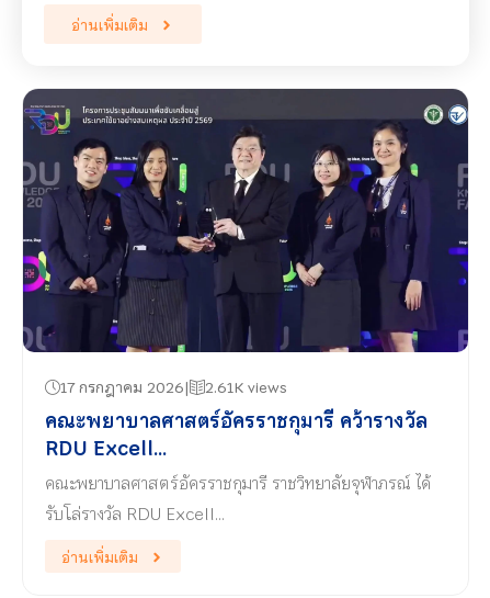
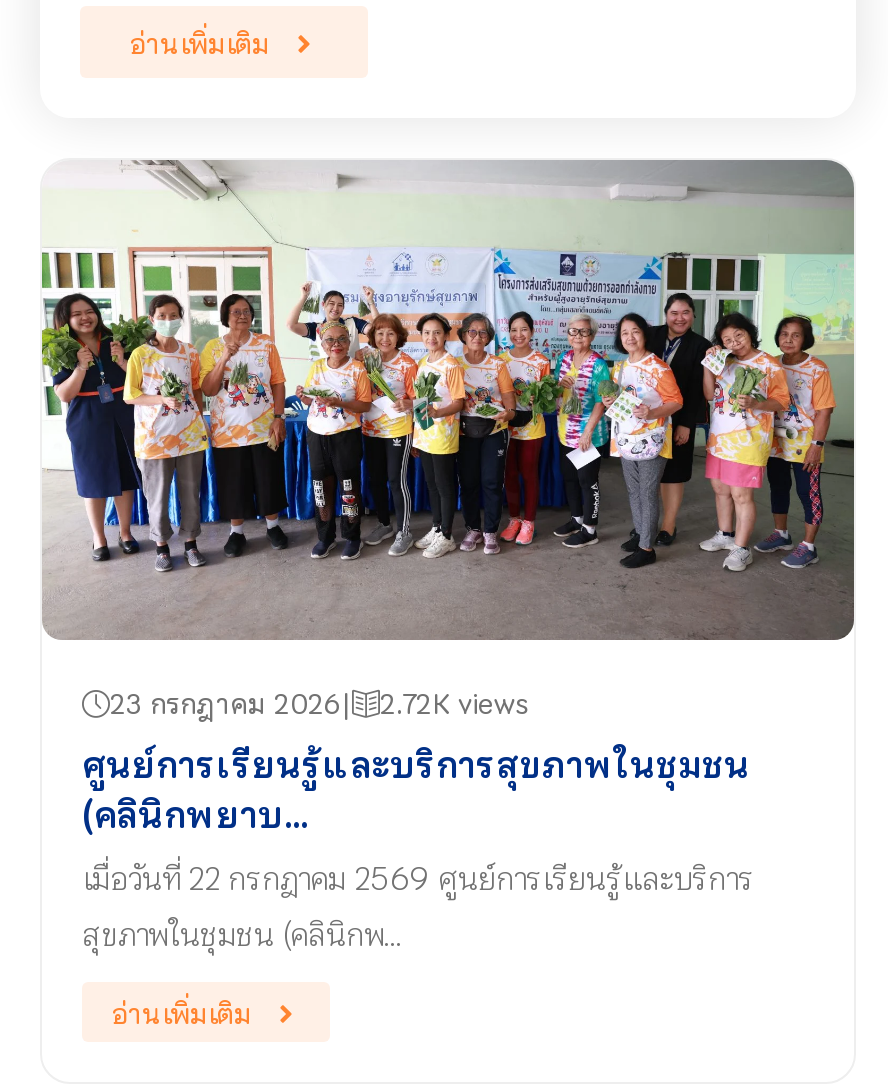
- [image]
- 17 กรกฎาคม 2026
- 2.61K views
- คณะพยาบาลศาสตร์อัครราชกุมารี คว้ารางวัล
- RDU Excell...
- คณะพยาบาลศาสตร์อัครราชกุมารี ราชวิทยาลัยจุฬาภรณ์ ได้
- รับโล่รางวัล RDU Excell…
+ [image]
+ 23 กรกฎาคม 2026
+ 2.72K views
+ ศูนย์การเรียนรู้และบริการสุขภาพในชุมชน
+ (คลินิกพยาบ...
+ เมื่อวันที่ 22 กรกฎาคม 2569 ศูนย์การเรียนรู้และบริการ
+ สุขภาพในชุมชน (คลินิกพ…
